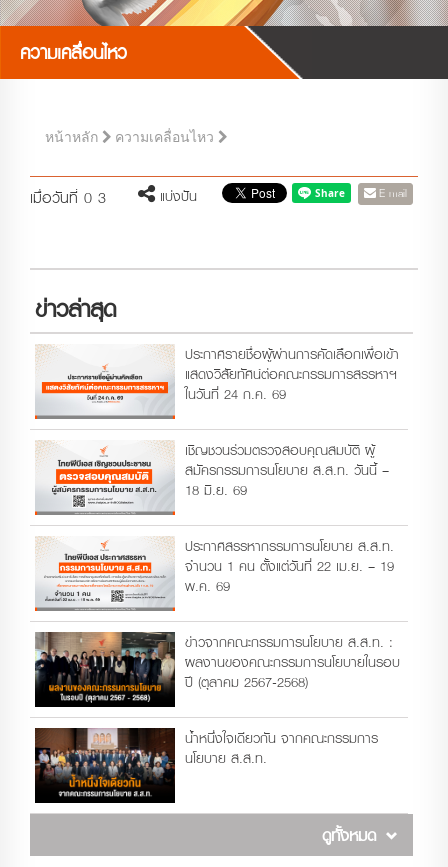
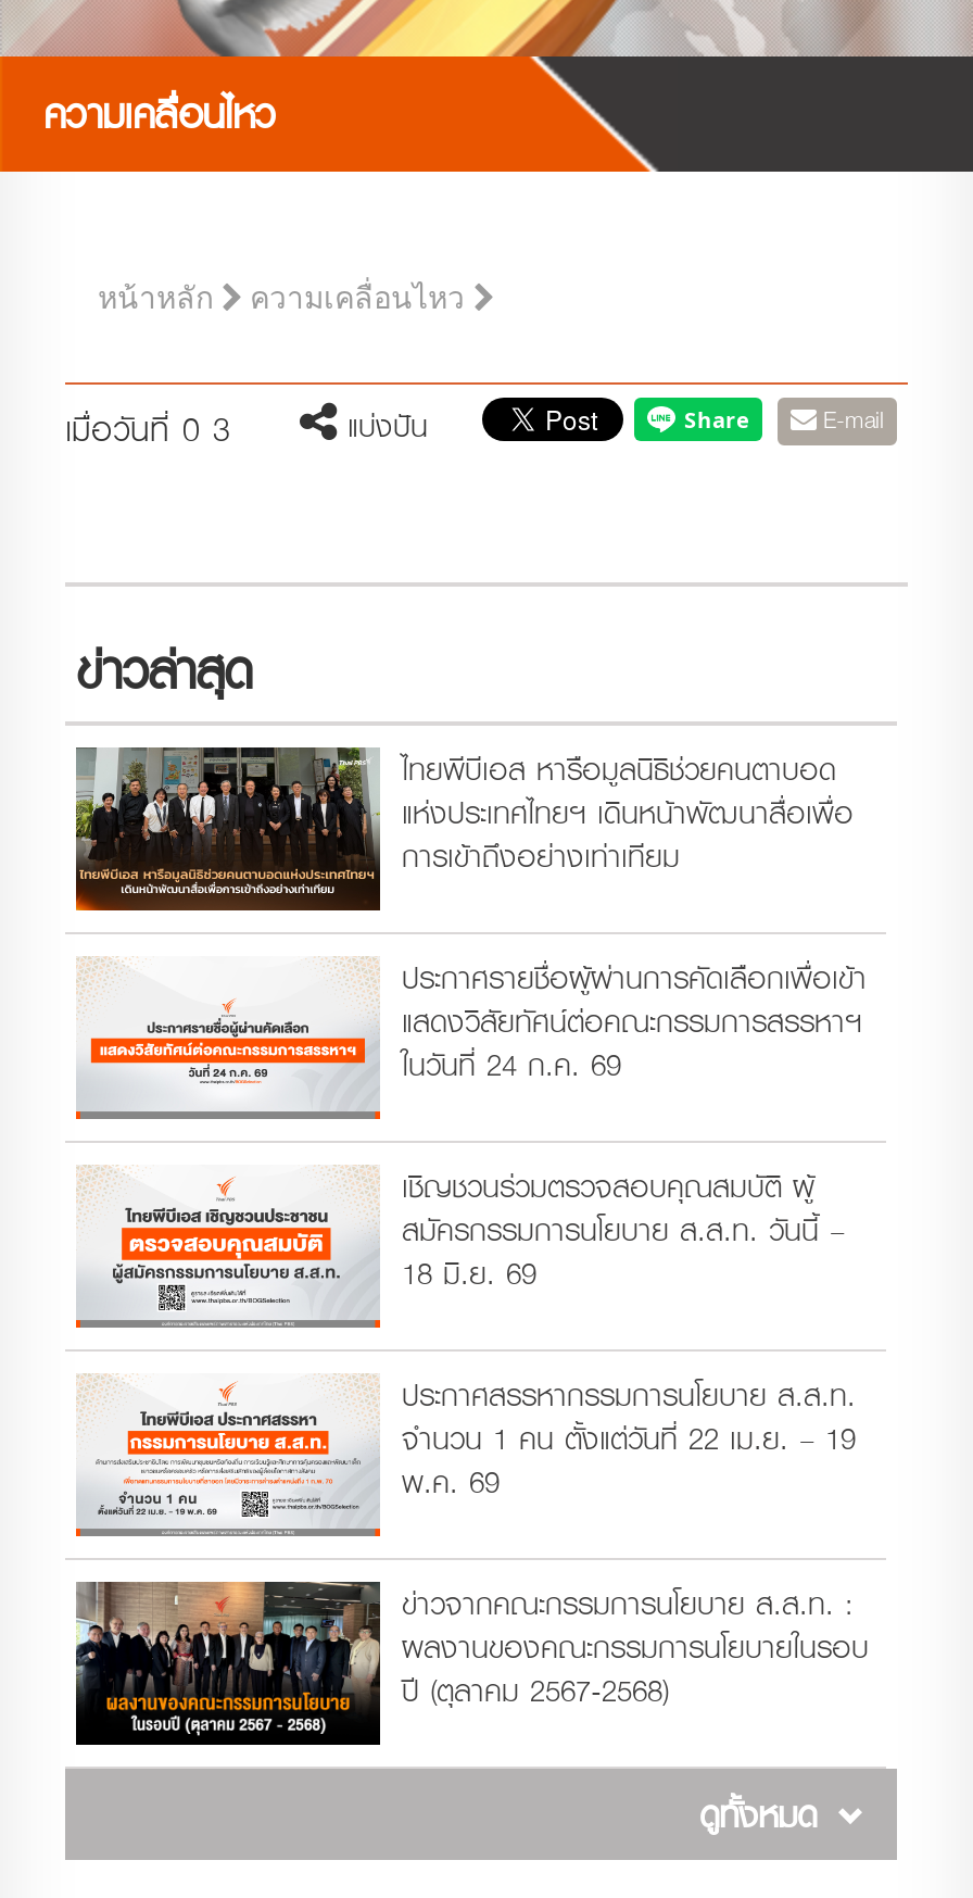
+ [image]
+ ไทยพีบีเอส หารือมูลนิธิช่วยคนตาบอด
+ แห่งประเทศไทยฯ เดินหน้าพัฒนาสื่อเพื่อ
+ การเข้าถึงอย่างเท่าเทียม

moved down: [image] | ประกาศรายชื่อผู้ผ่านการคัดเลือกเพื่อเข้า | แสดงวิสัยทัศน์ต่อคณะกรรมการสรรหาฯ | ... | ผลงานของคณะกรรมการนโยบายในรอบ | ปี (ตุลาคม 2567-2568)

- [image]
- น้ำหนึ่งใจเดียวกัน จากคณะกรรมการ
- นโยบาย ส.ส.ท.
